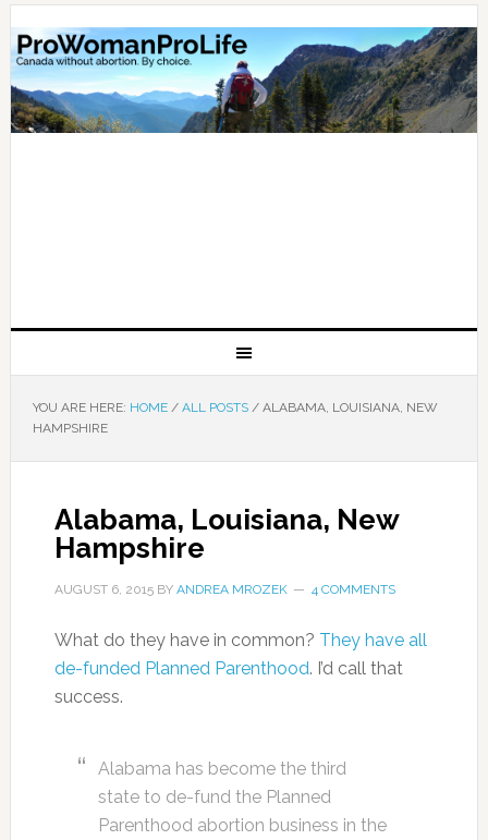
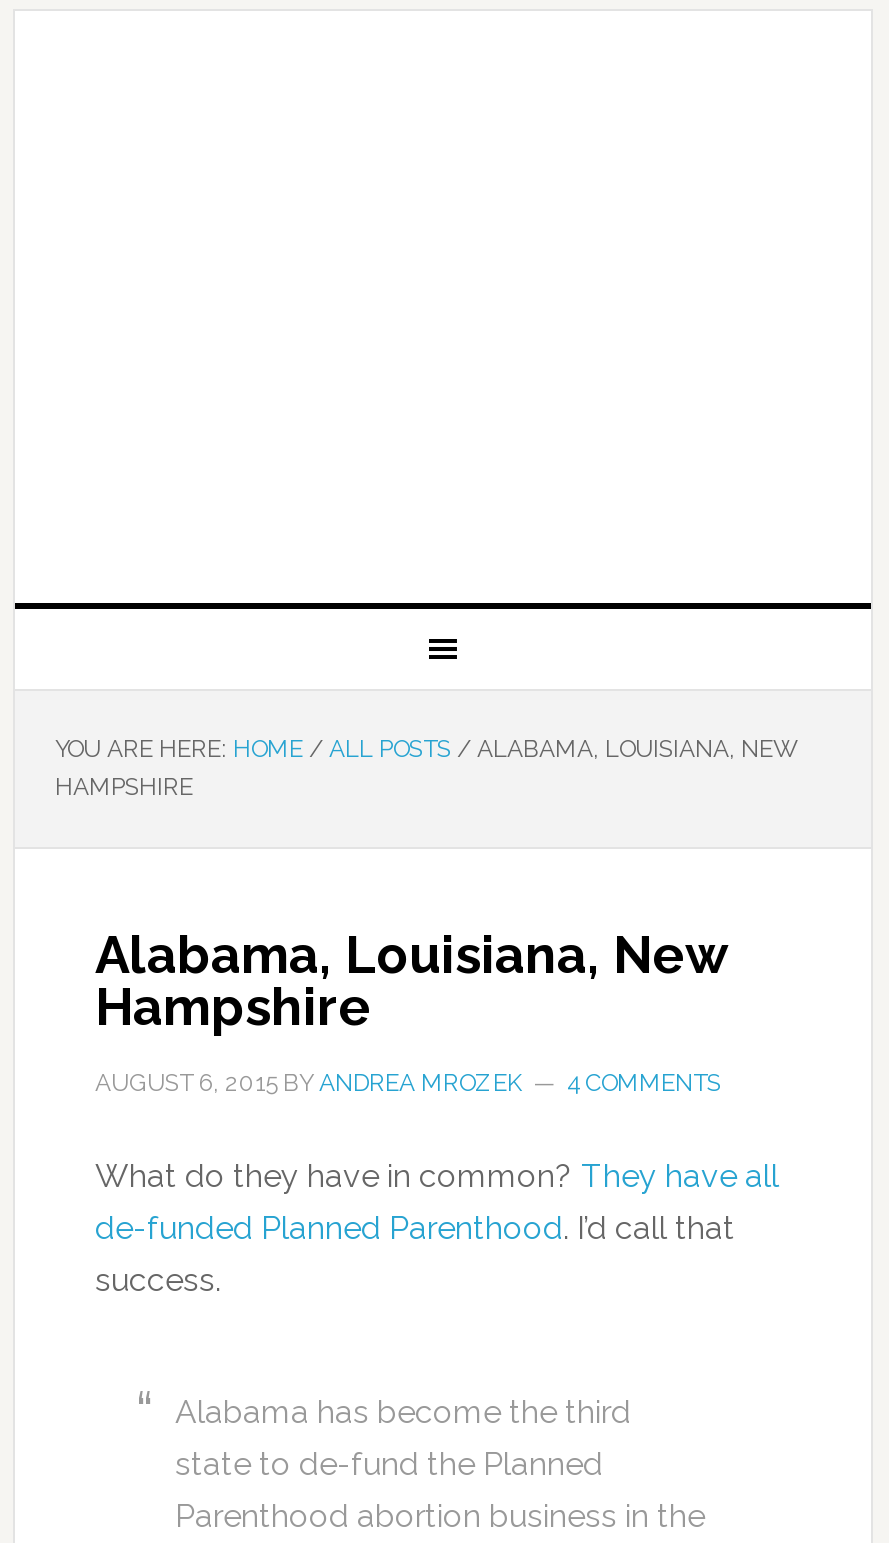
- [image]
